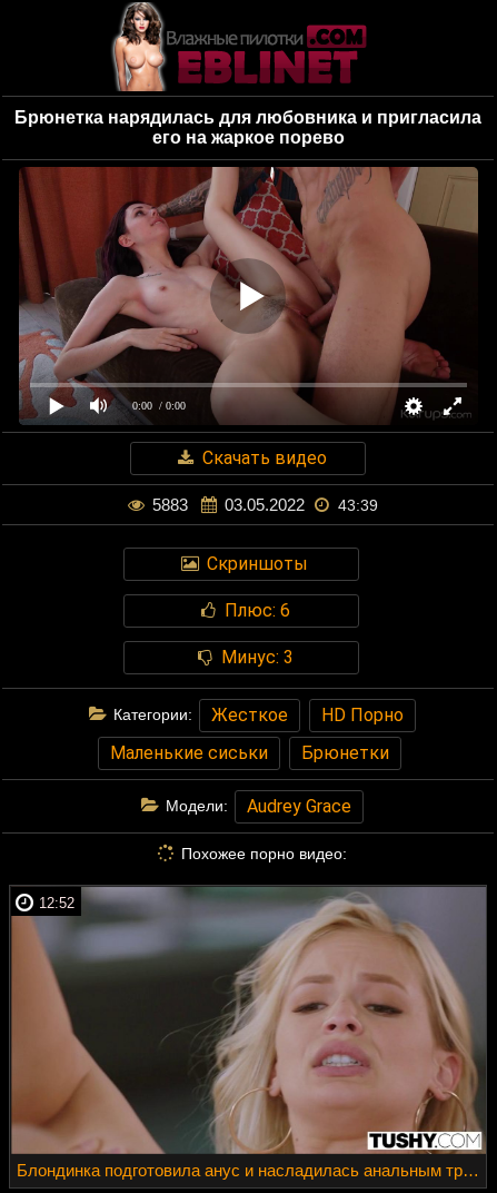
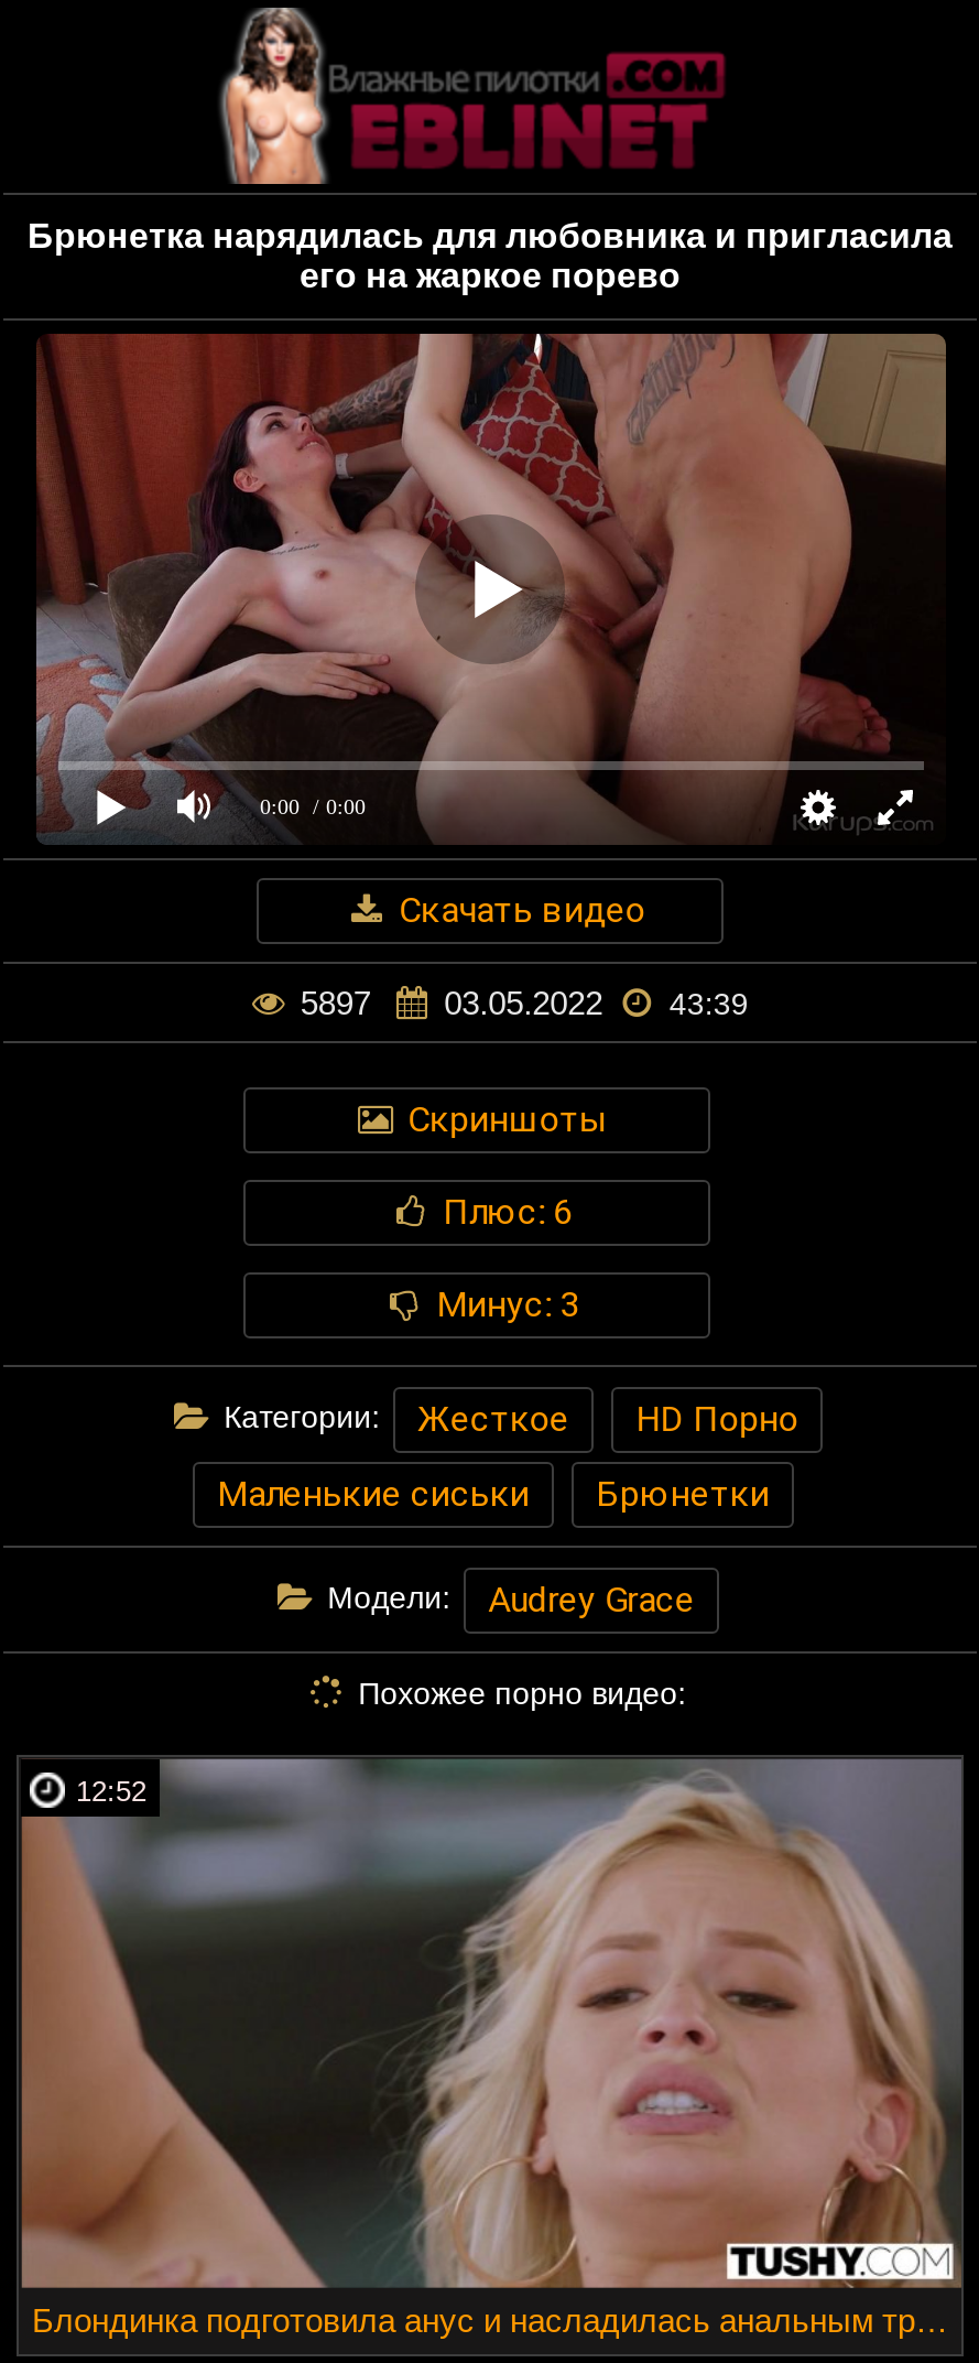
- 5883 03.05.2022 43:39
+ 5897 03.05.2022 43:39
